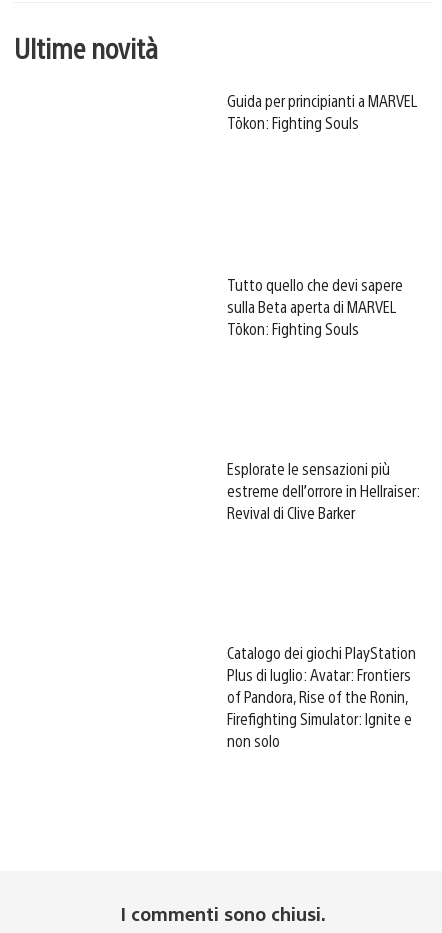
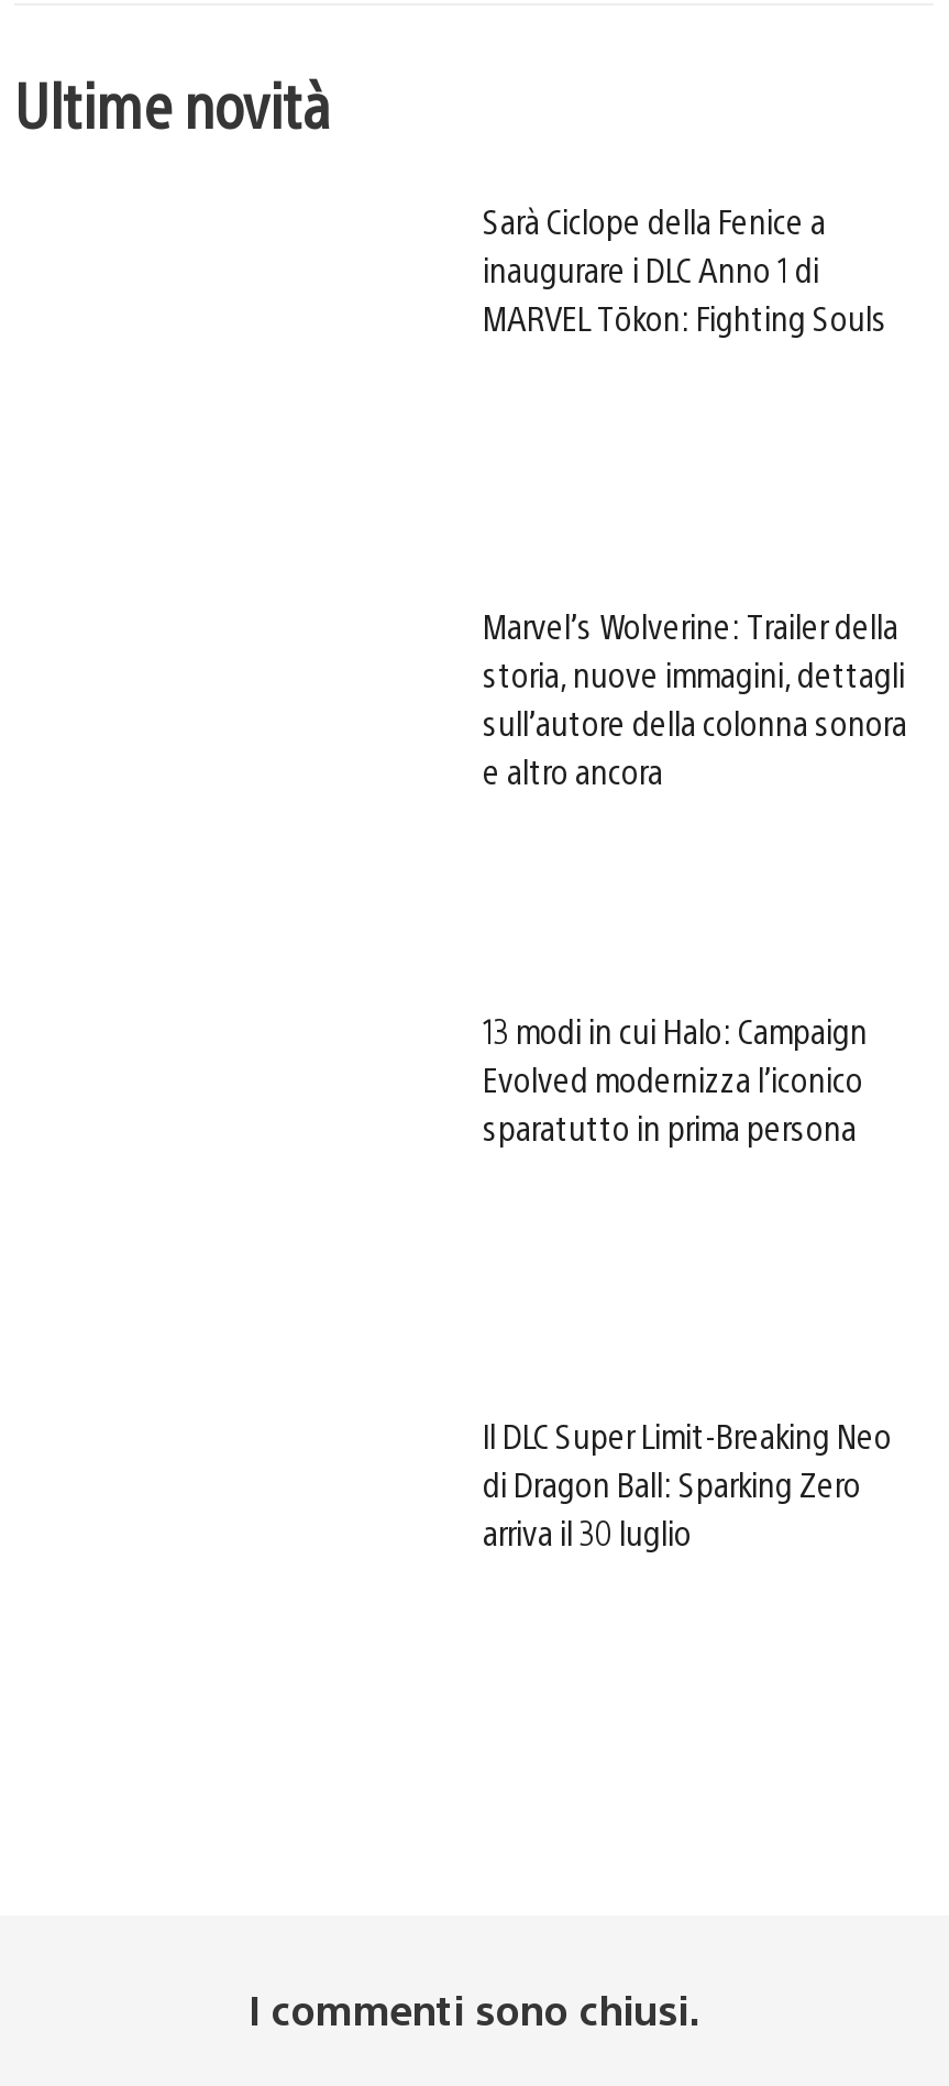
- Guida per principianti a MARVEL
- Tōkon: Fighting Souls
+ Sarà Ciclope della Fenice a
+ inaugurare i DLC Anno 1 di
+ MARVEL Tōkon: Fighting Souls

- Tutto quello che devi sapere
- sulla Beta aperta di MARVEL
- Tōkon: Fighting Souls
+ Marvel’s Wolverine: Trailer della
+ storia, nuove immagini, dettagli
+ sull’autore della colonna sonora
+ e altro ancora

- Esplorate le sensazioni più
- estreme dell’orrore in Hellraiser:
- Revival di Clive Barker
+ 13 modi in cui Halo: Campaign
+ Evolved modernizza l’iconico
+ sparatutto in prima persona

- Catalogo dei giochi PlayStation
- Plus di luglio: Avatar: Frontiers
- of Pandora, Rise of the Ronin,
- Firefighting Simulator: Ignite e
- non solo
+ Il DLC Super Limit-Breaking Neo
+ di Dragon Ball: Sparking Zero
+ arriva il 30 luglio
